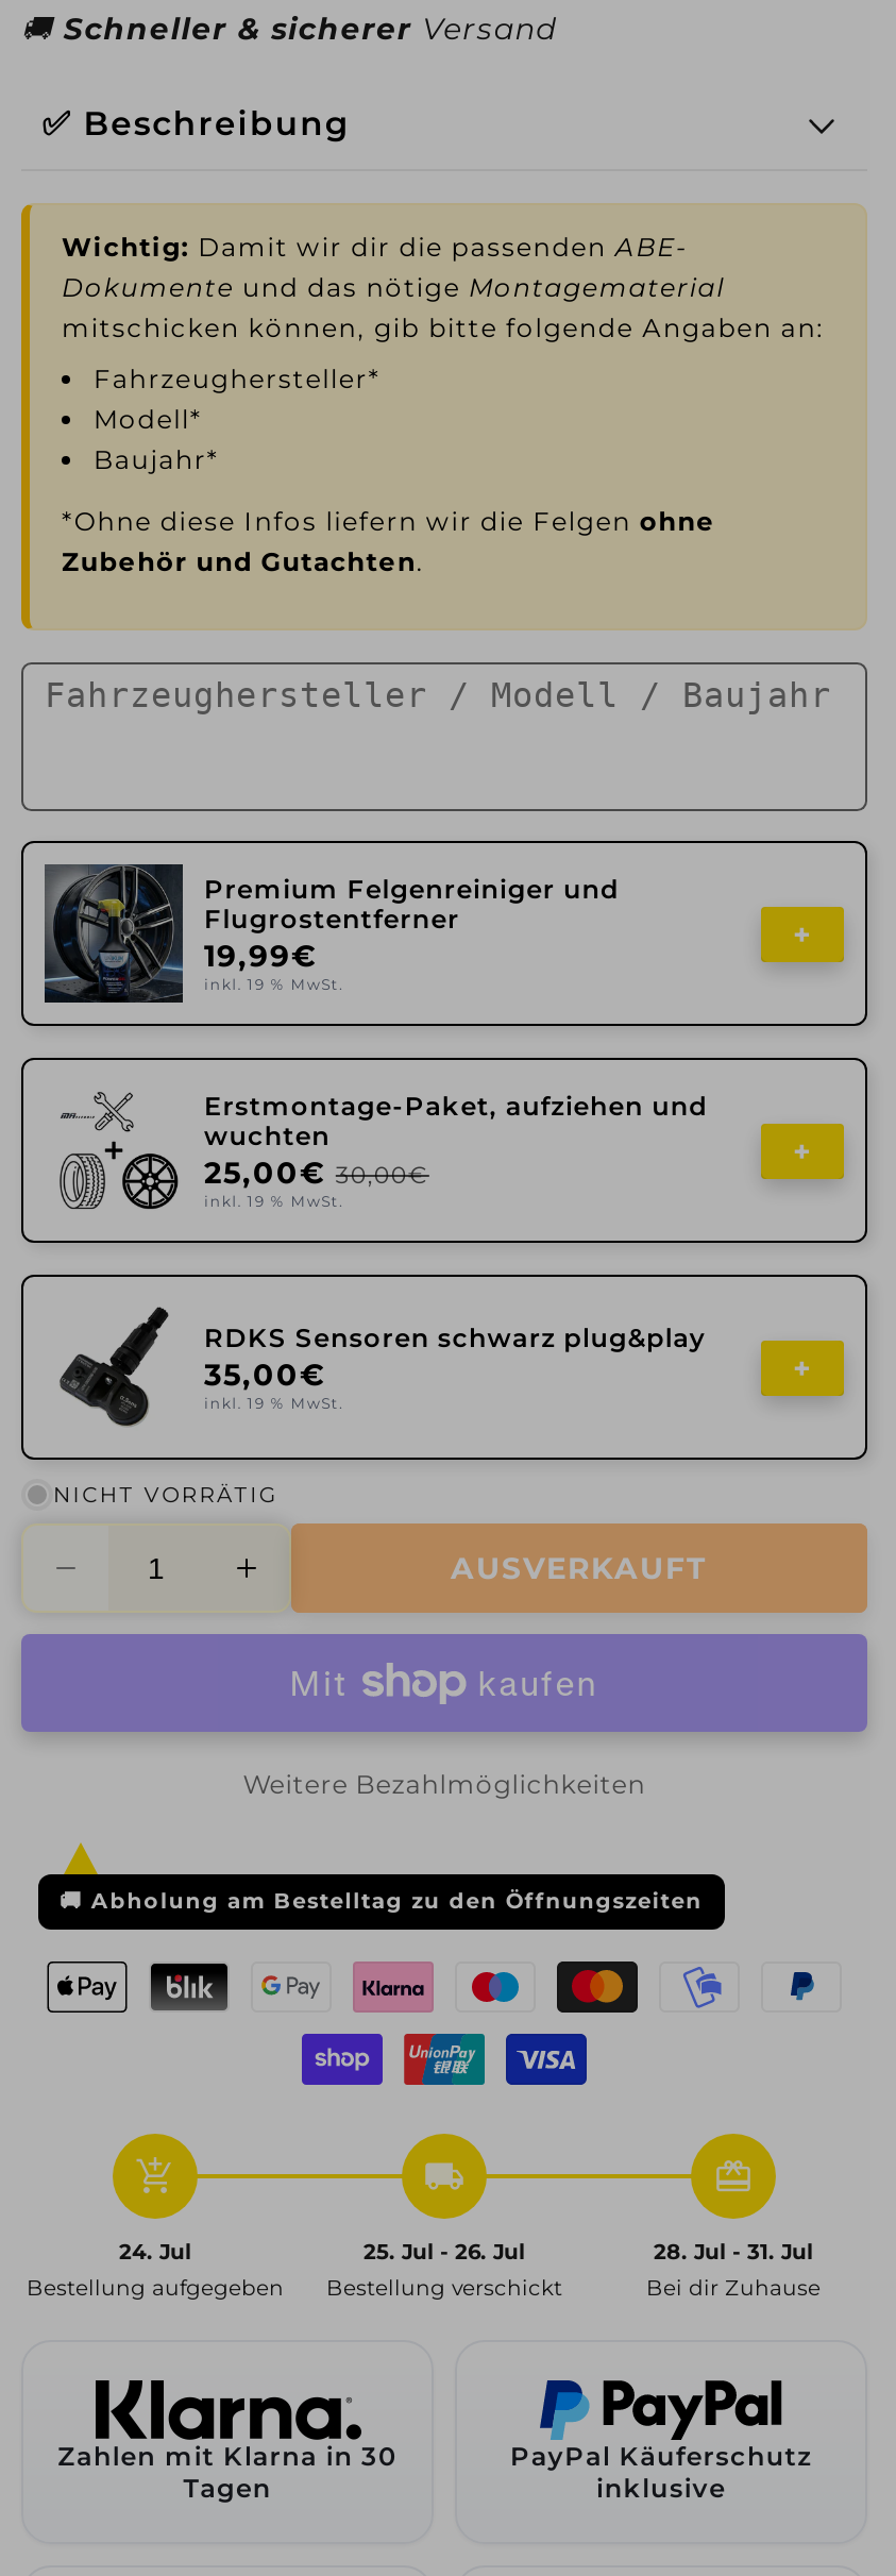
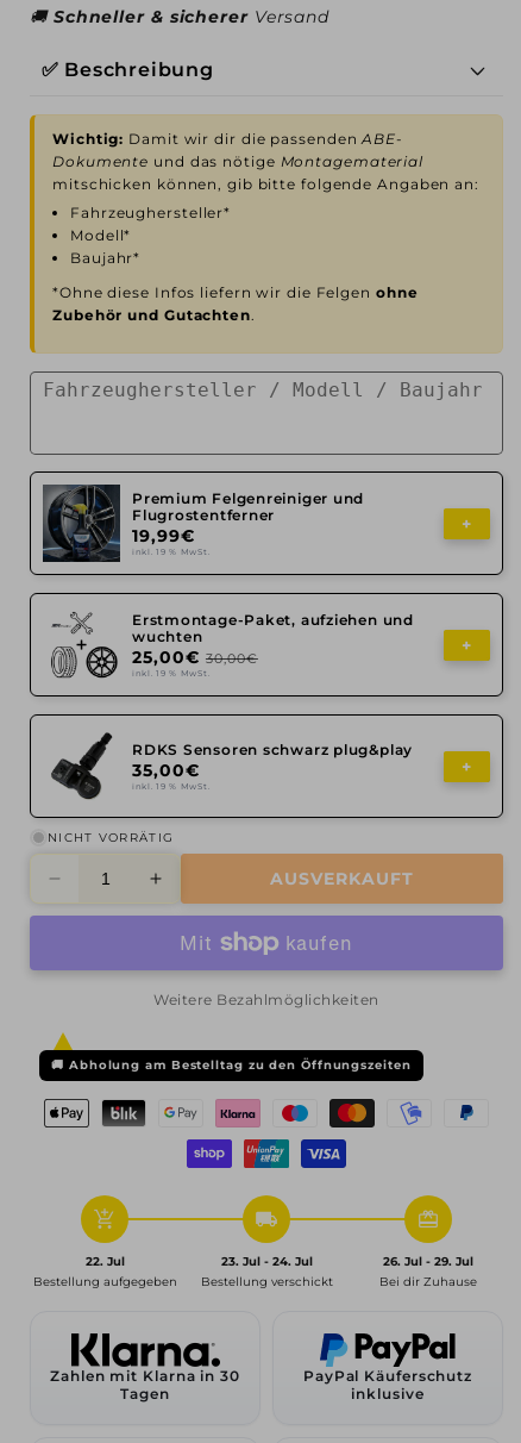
- 24. Jul
+ 22. Jul

- 25. Jul - 26. Jul
+ 23. Jul - 24. Jul

- 28. Jul - 31. Jul
+ 26. Jul - 29. Jul
